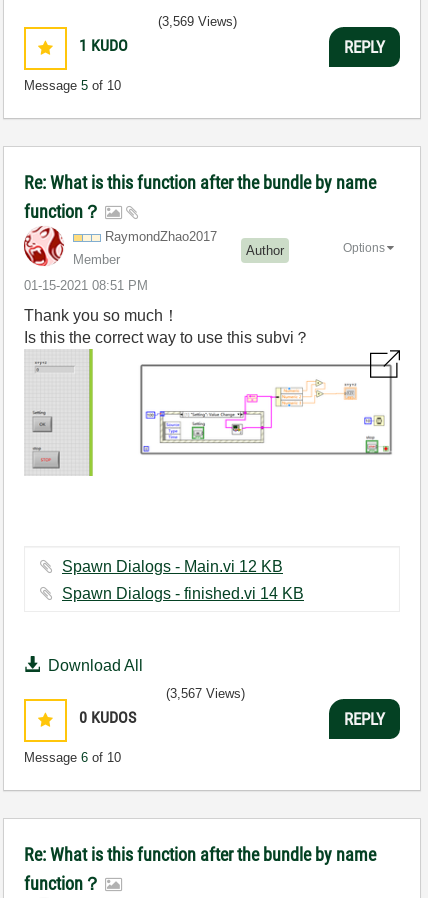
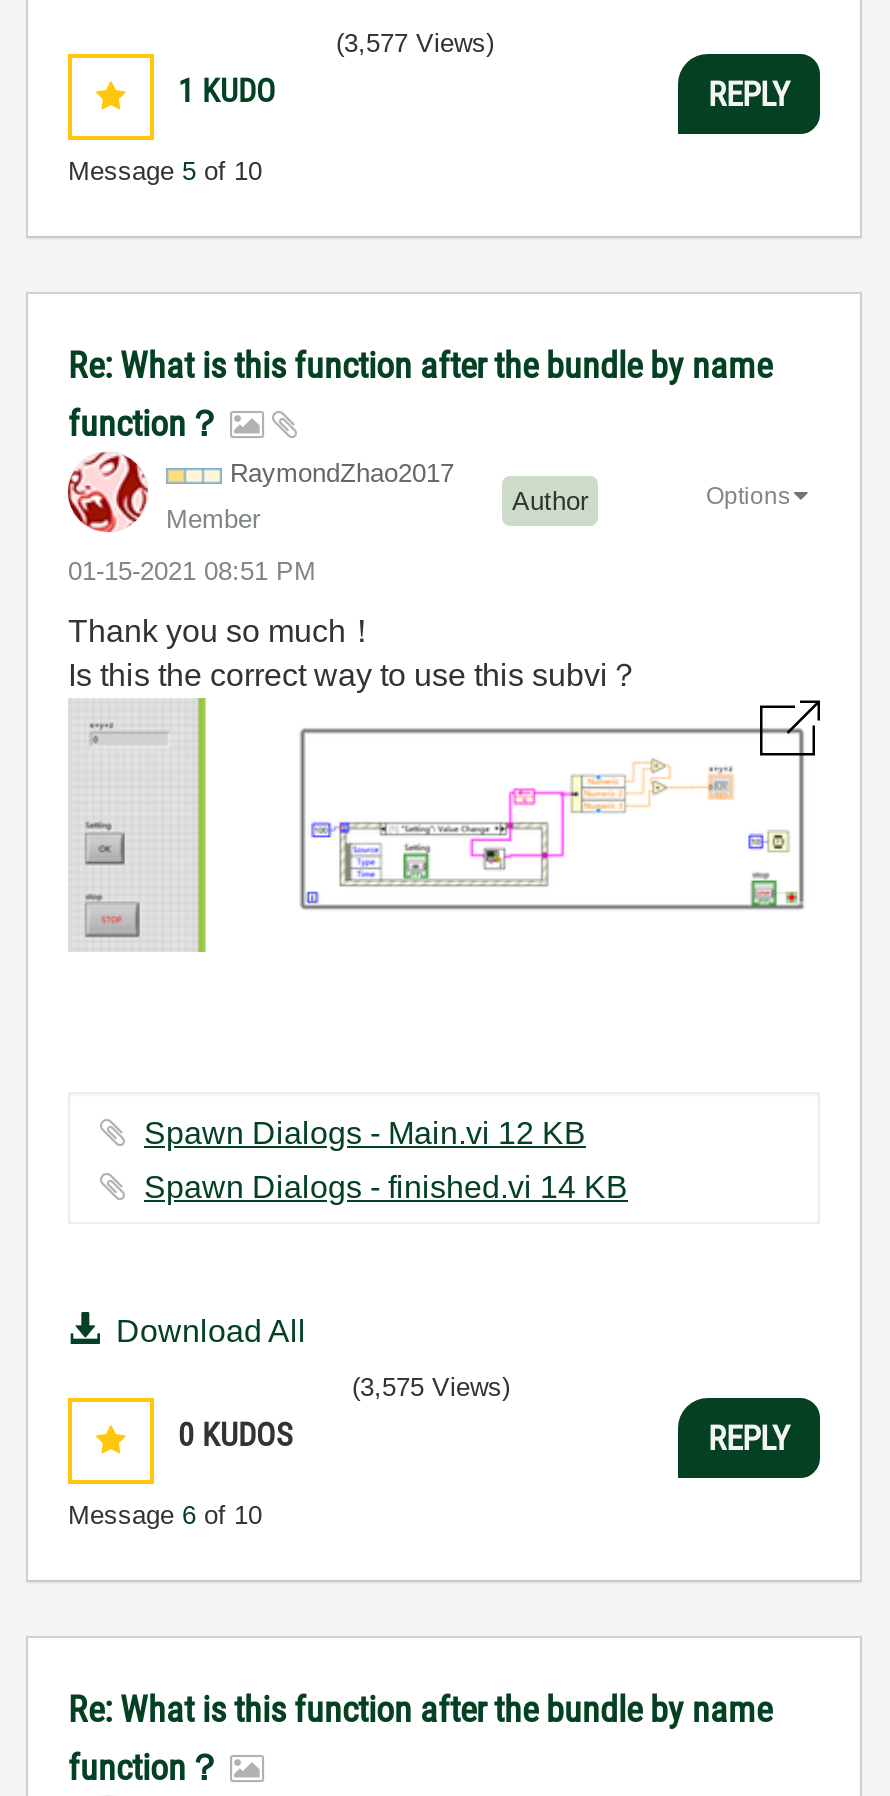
- (3,569 Views)
+ (3,577 Views)

- (3,567 Views)
+ (3,575 Views)
